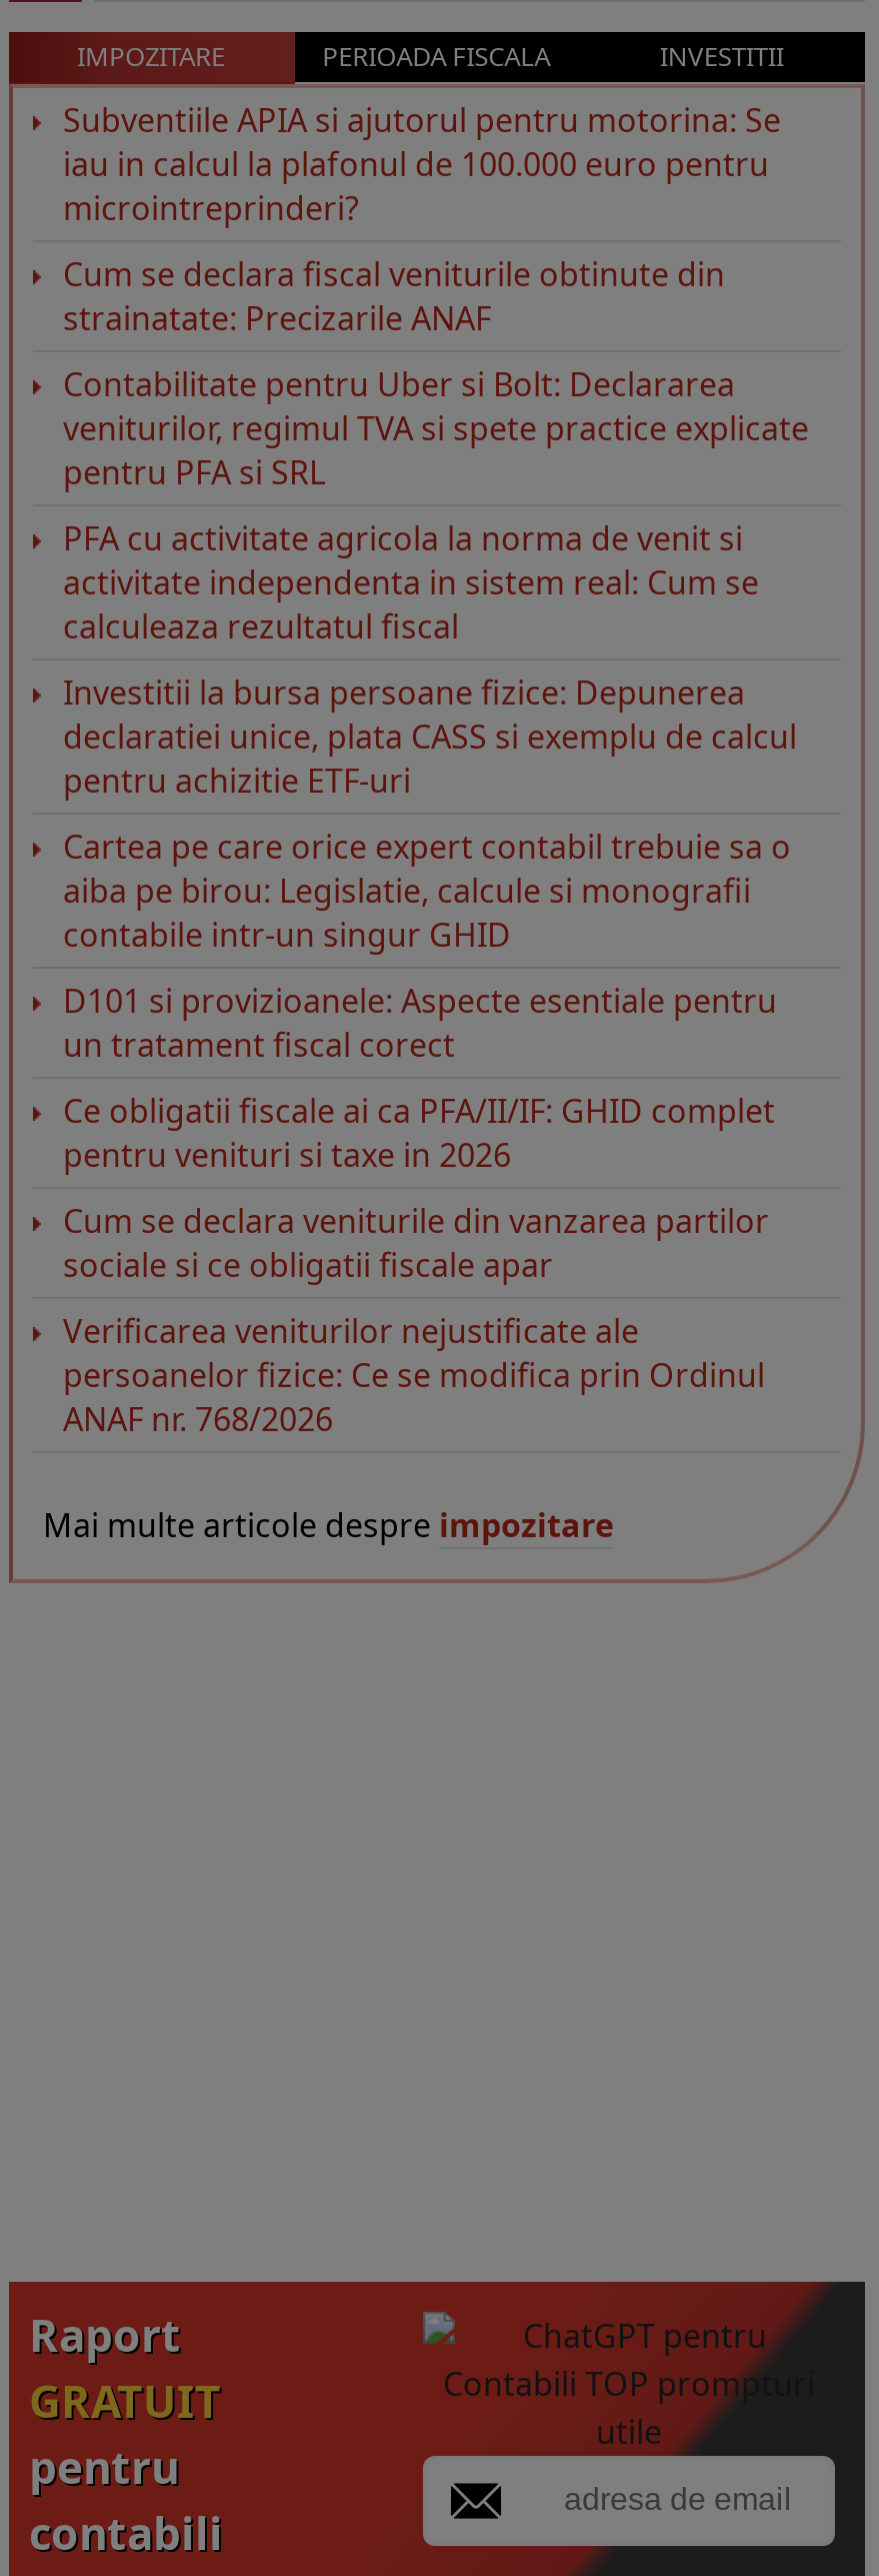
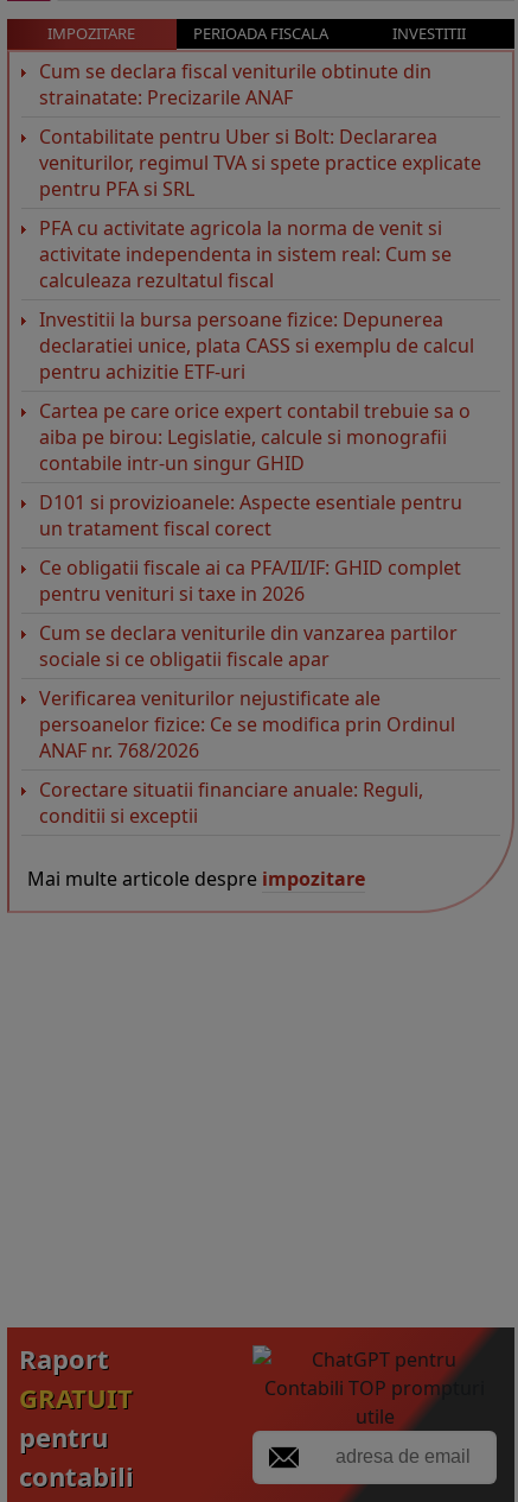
- Subventiile APIA si ajutorul pentru motorina: Se
- iau in calcul la plafonul de 100.000 euro pentru
- microintreprinderi?

moved up: Cum se declara fiscal veniturile obtinute din | strainatate: Precizarile ANAF | Contabilitate pentru Uber si Bolt: Declararea | ... | persoanelor fizice: Ce se modifica prin Ordinul | ANAF nr. 768/2026

+ Corectare situatii financiare anuale: Reguli,
+ conditii si exceptii
